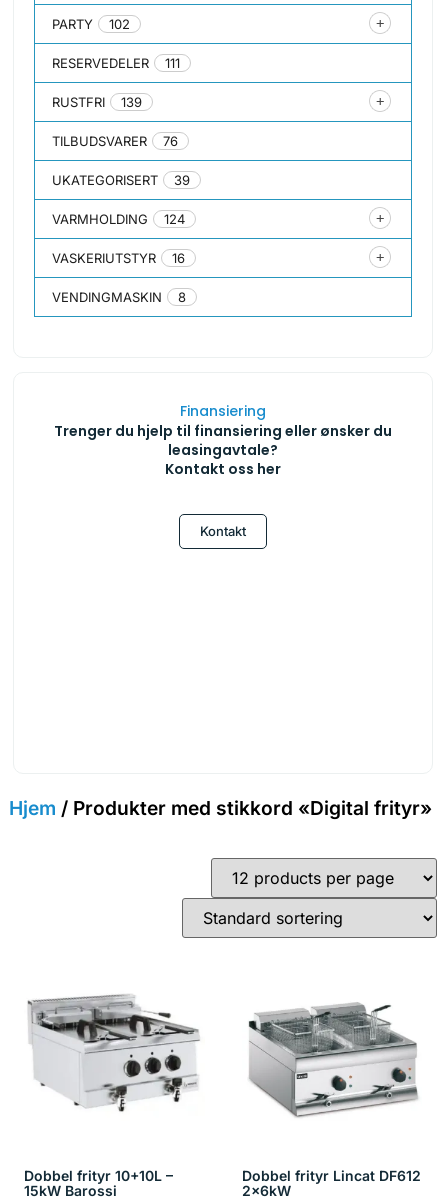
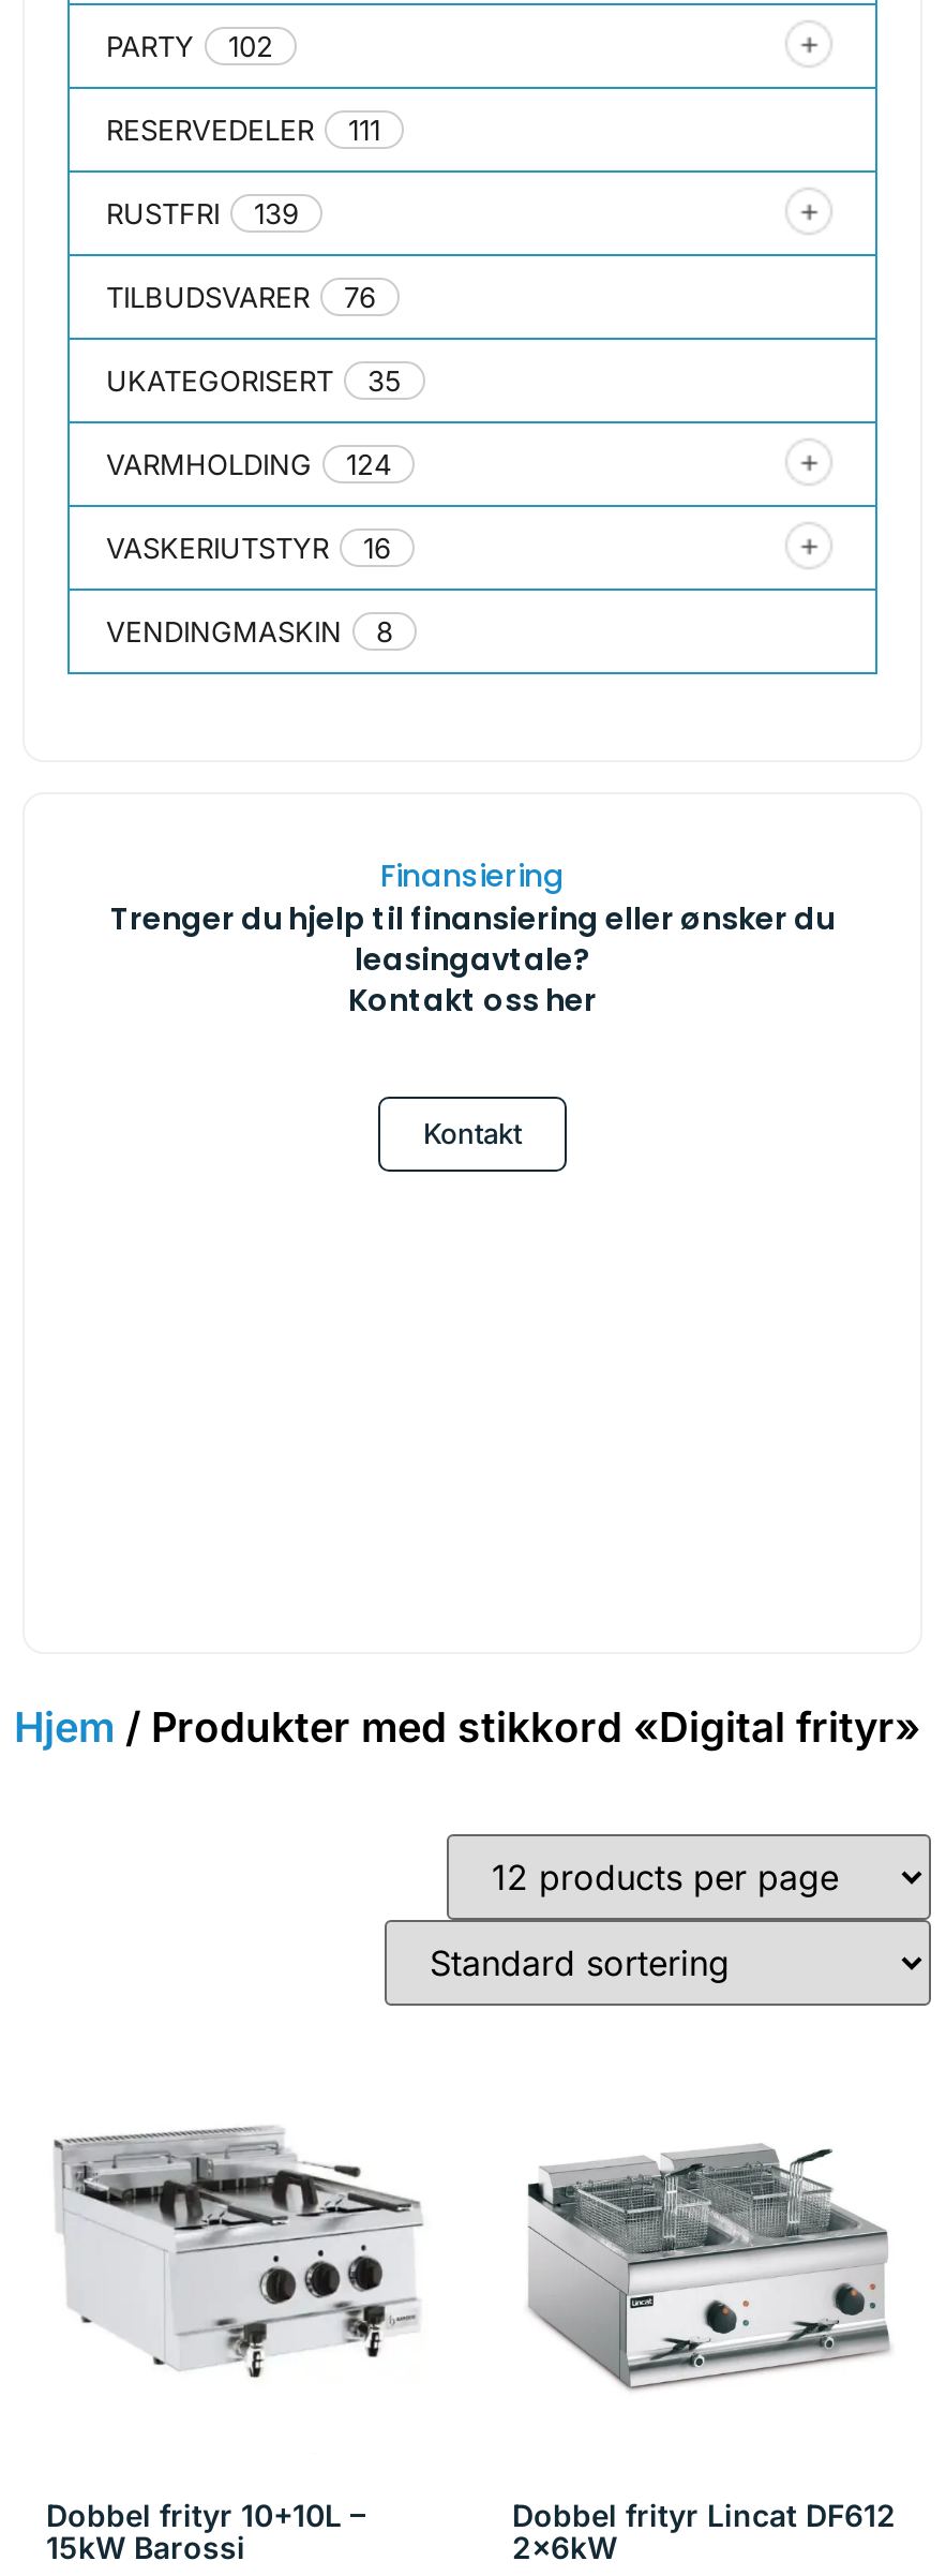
- UKATEGORISERT 39
+ UKATEGORISERT 35
